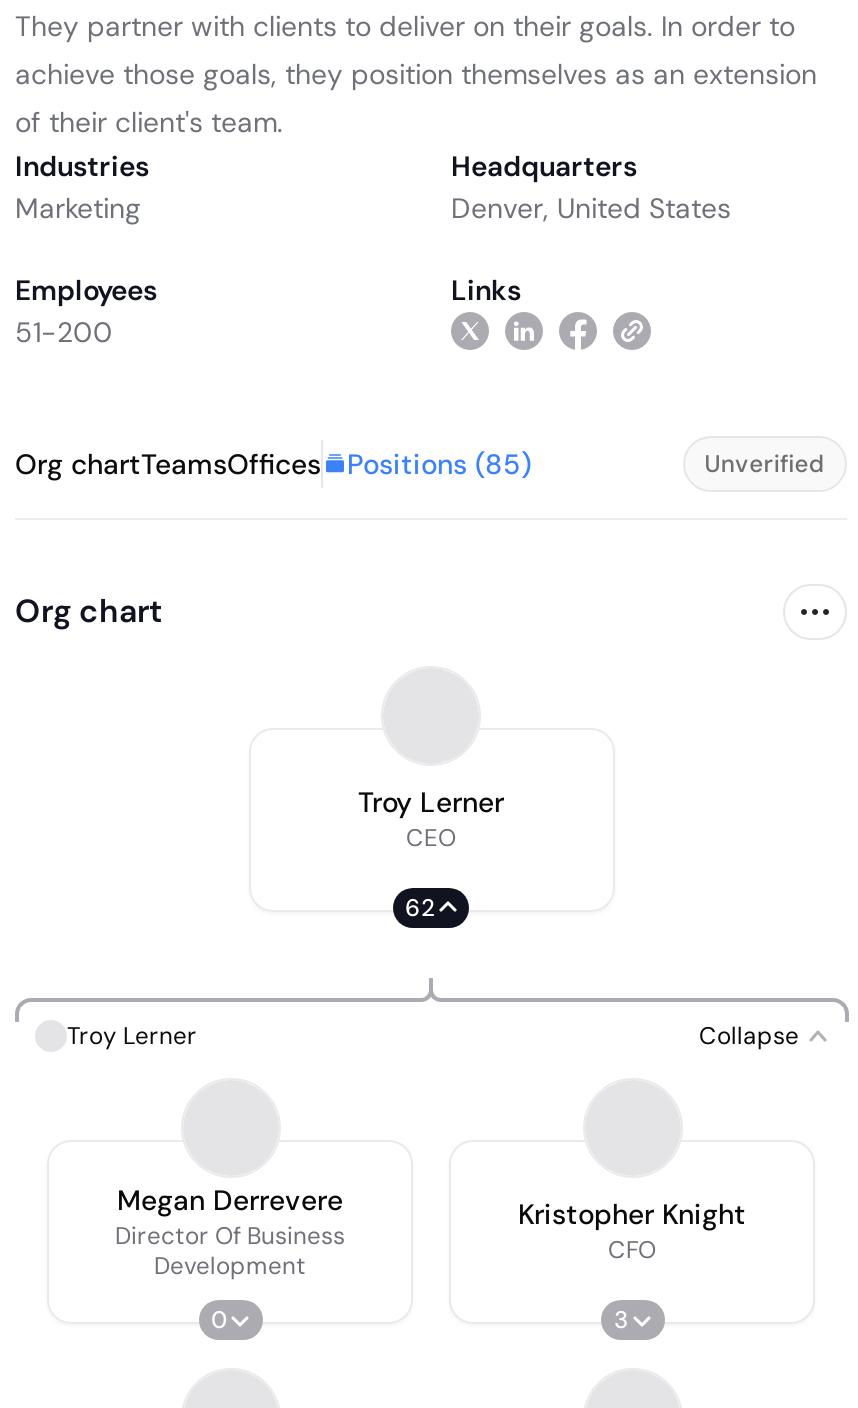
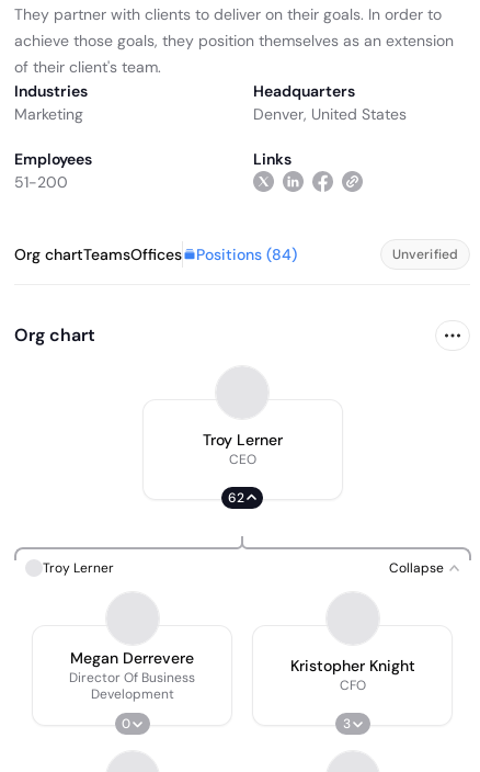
- Org chartTeamsOffices Positions (85)
+ Org chartTeamsOffices Positions (84)
